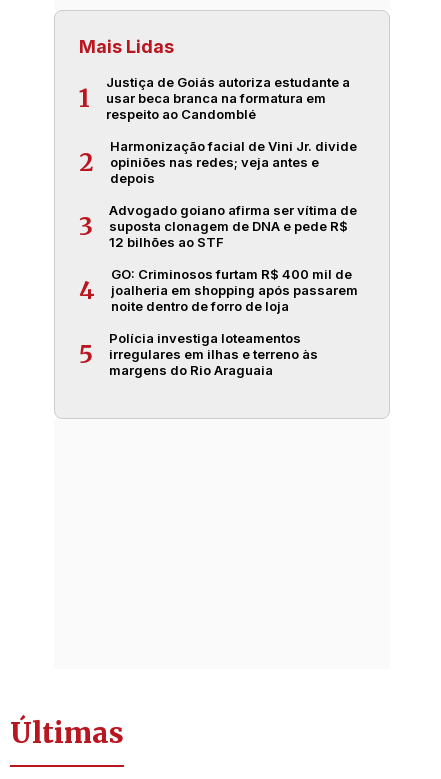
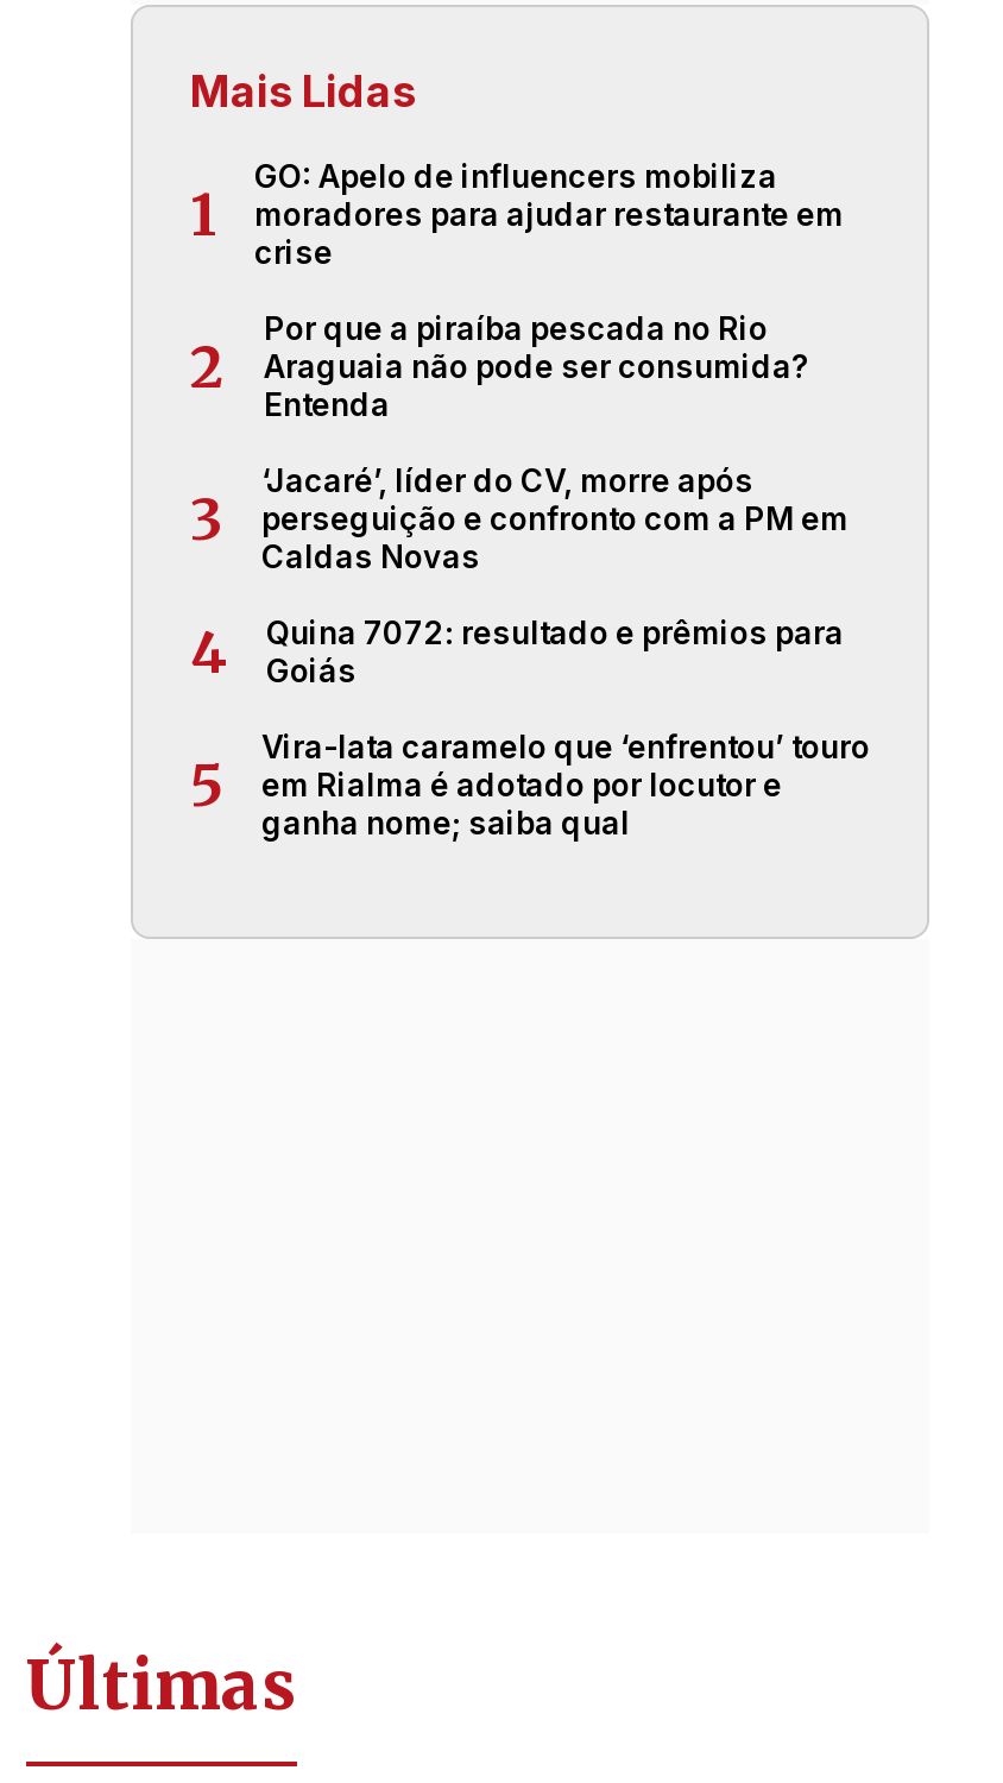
- Justiça de Goiás autoriza estudante a
- usar beca branca na formatura em
- respeito ao Candomblé
+ GO: Apelo de influencers mobiliza
+ moradores para ajudar restaurante em
+ crise

- Harmonização facial de Vini Jr. divide
- opiniões nas redes; veja antes e
- depois
+ Por que a piraíba pescada no Rio
+ Araguaia não pode ser consumida?
+ Entenda

- Advogado goiano afirma ser vítima de
- suposta clonagem de DNA e pede R$
- 12 bilhões ao STF
+ ‘Jacaré’, líder do CV, morre após
+ perseguição e confronto com a PM em
+ Caldas Novas

- GO: Criminosos furtam R$ 400 mil de
- joalheria em shopping após passarem
- noite dentro de forro de loja
+ Quina 7072: resultado e prêmios para
+ Goiás

- Polícia investiga loteamentos
- irregulares em ilhas e terreno às
- margens do Rio Araguaia
+ Vira-lata caramelo que ‘enfrentou’ touro
+ em Rialma é adotado por locutor e
+ ganha nome; saiba qual
